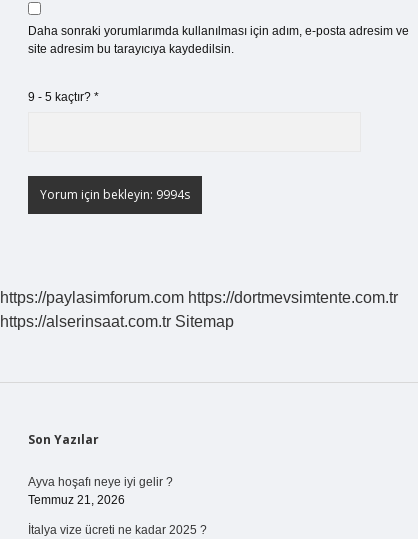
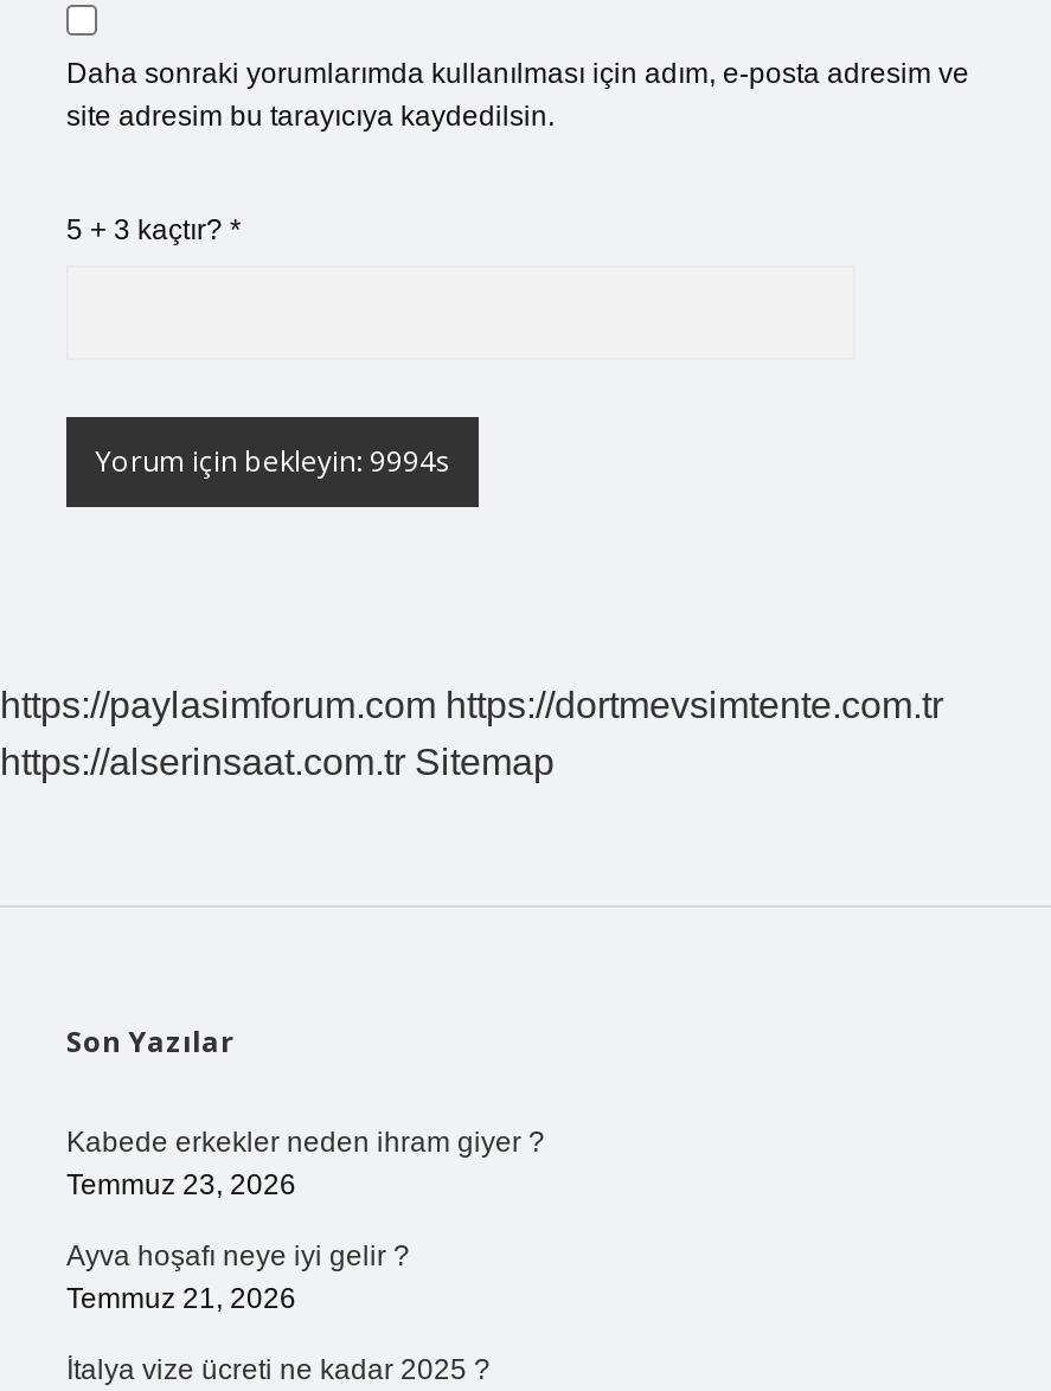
- 9 - 5 kaçtır? *
+ 5 + 3 kaçtır? *

+ Kabede erkekler neden ihram giyer ?
+ Temmuz 23, 2026
